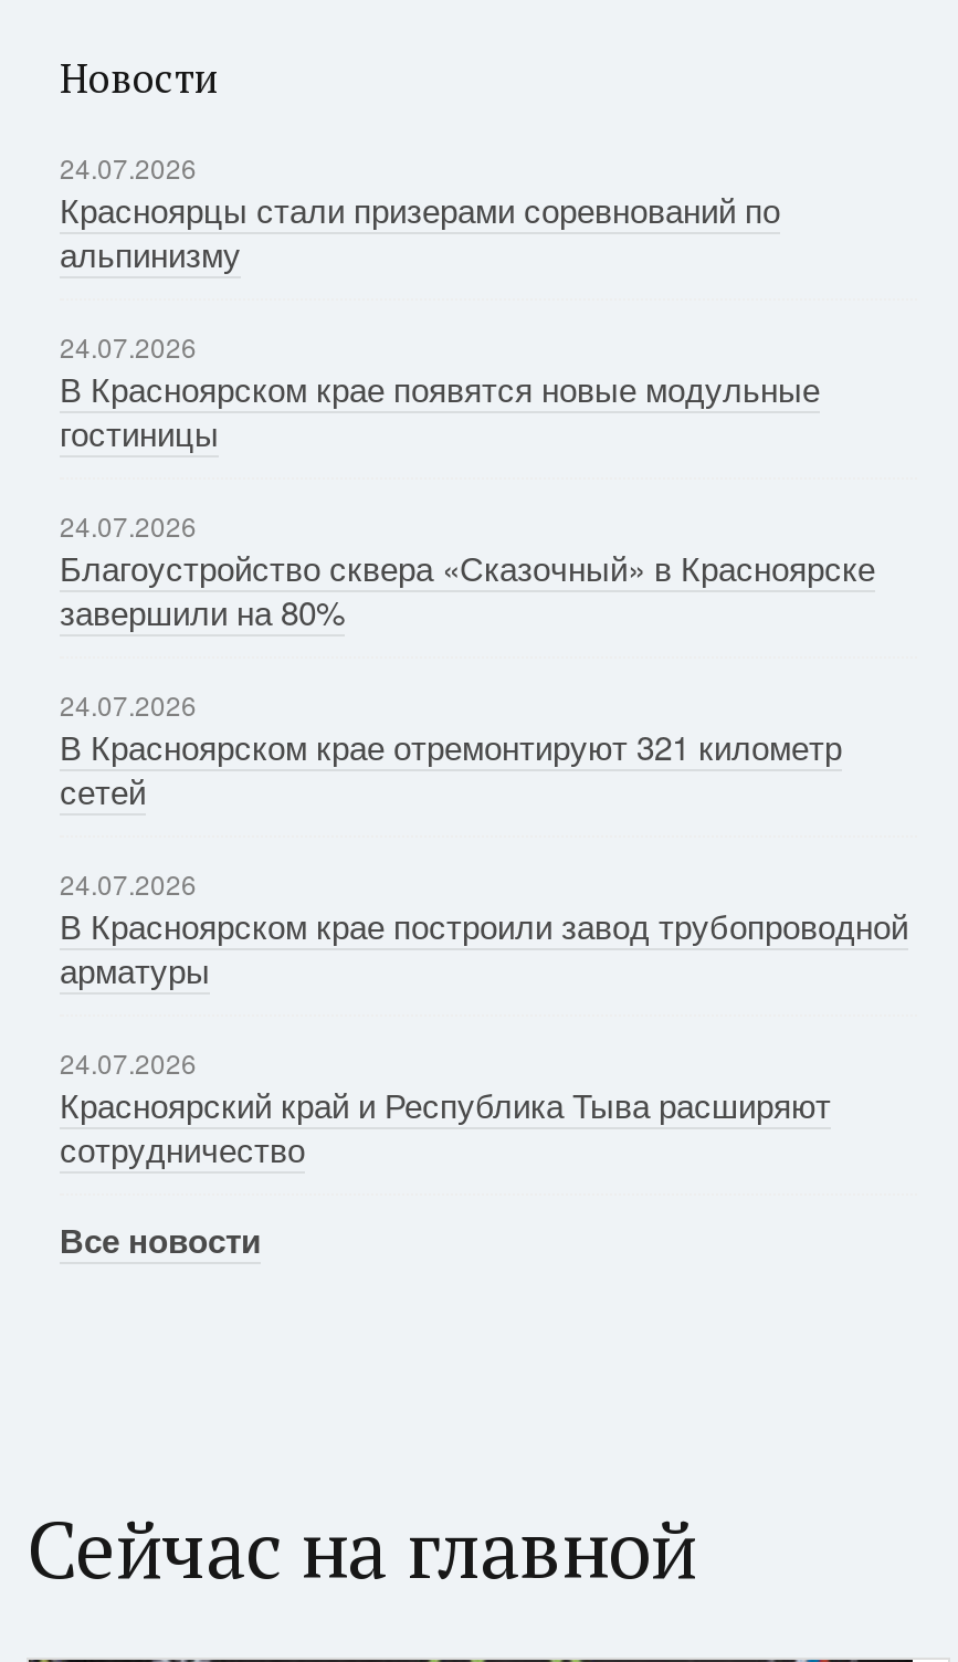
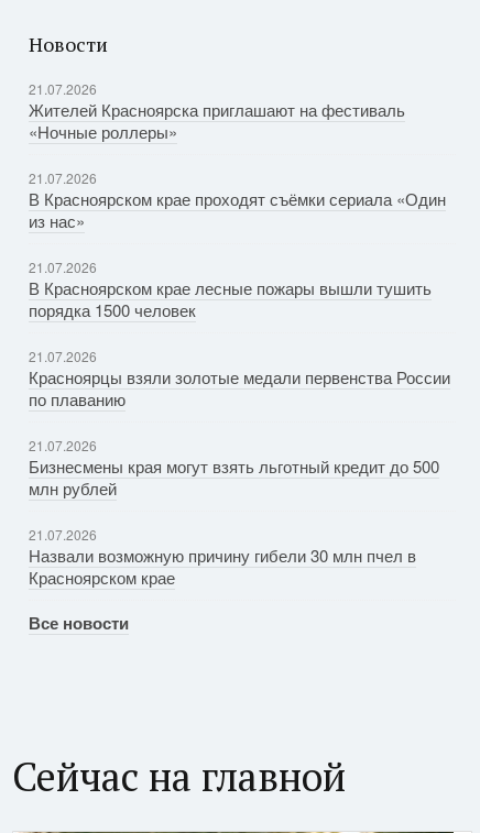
- 24.07.2026
- Красноярцы стали призерами соревнований по
- альпинизму
+ 21.07.2026
+ Жителей Красноярска приглашают на фестиваль
+ «Ночные роллеры»

- 24.07.2026
- В Красноярском крае появятся новые модульные
- гостиницы
+ 21.07.2026
+ В Красноярском крае проходят съёмки сериала «Один
+ из нас»

- 24.07.2026
- Благоустройство сквера «Сказочный» в Красноярске
- завершили на 80%
+ 21.07.2026
+ В Красноярском крае лесные пожары вышли тушить
+ порядка 1500 человек

- 24.07.2026
- В Красноярском крае отремонтируют 321 километр
- сетей
+ 21.07.2026
+ Красноярцы взяли золотые медали первенства России
+ по плаванию

- 24.07.2026
- В Красноярском крае построили завод трубопроводной
- арматуры
+ 21.07.2026
+ Бизнесмены края могут взять льготный кредит до 500
+ млн рублей

- 24.07.2026
- Красноярский край и Республика Тыва расширяют
- сотрудничество
+ 21.07.2026
+ Назвали возможную причину гибели 30 млн пчел в
+ Красноярском крае
